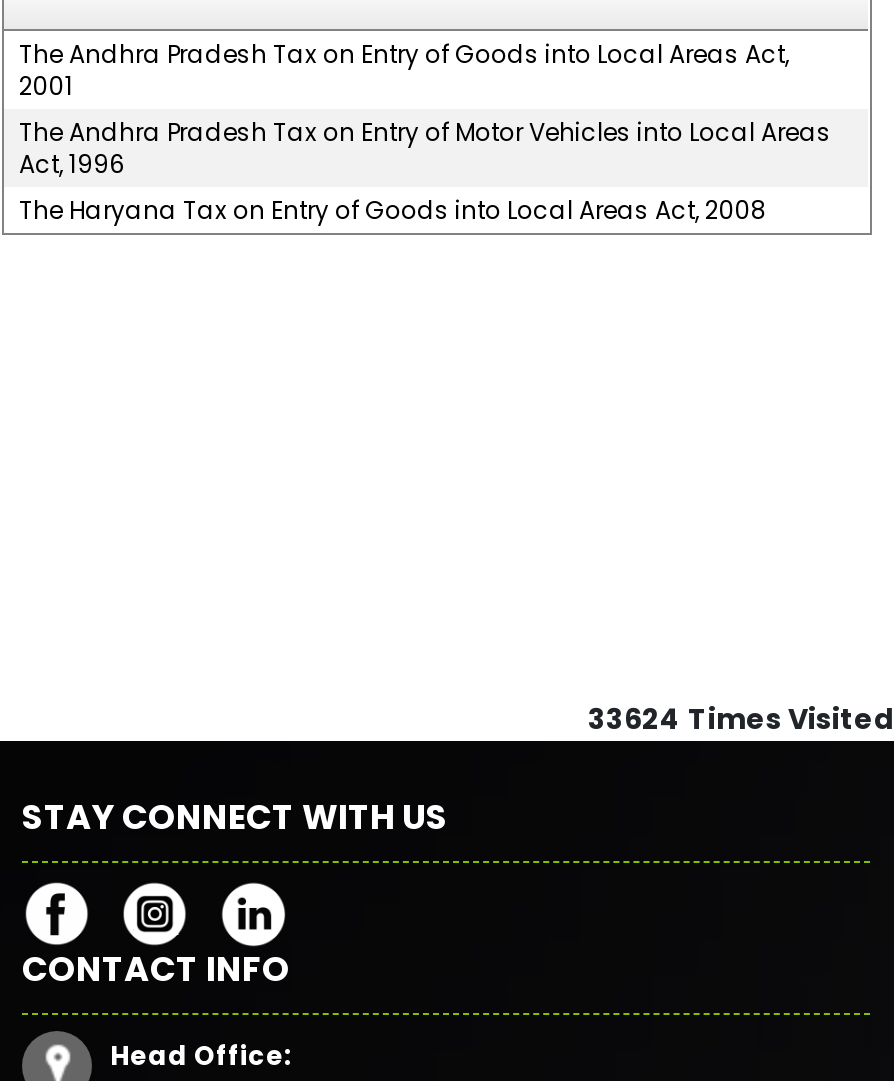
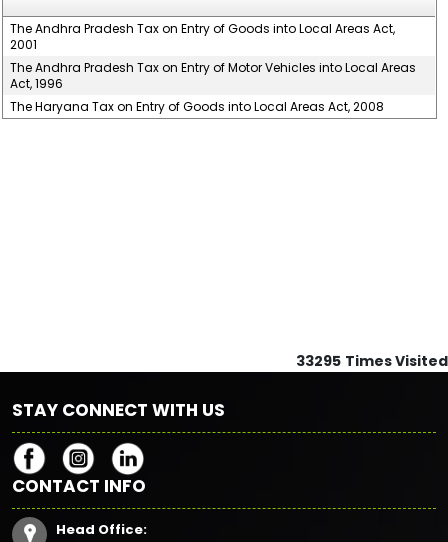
- 33624 Times Visited
+ 33295 Times Visited
